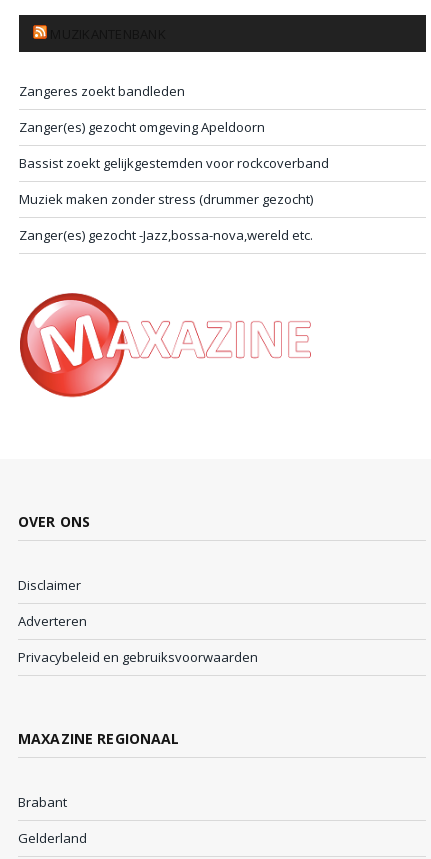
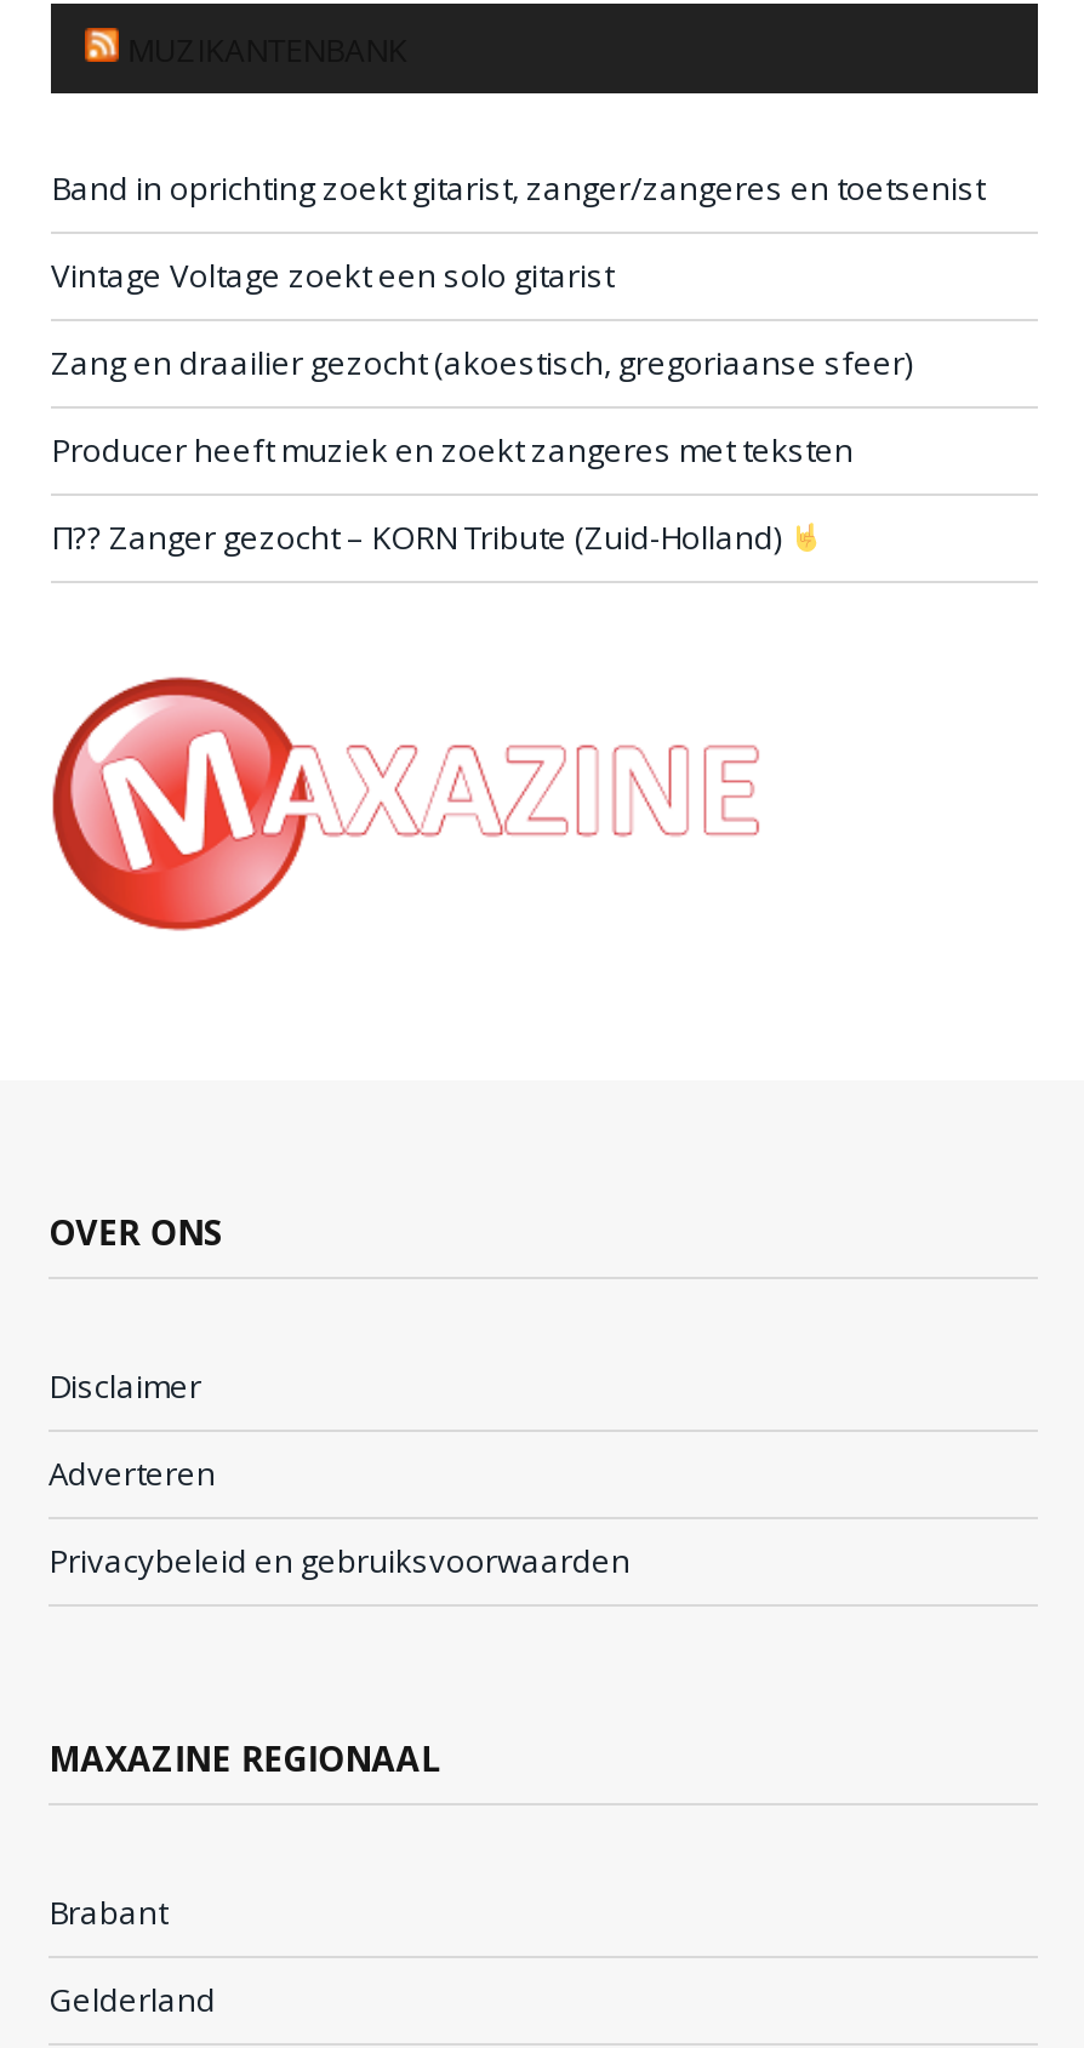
- Zangeres zoekt bandleden
+ Band in oprichting zoekt gitarist, zanger/zangeres en toetsenist

- Zanger(es) gezocht omgeving Apeldoorn
+ Vintage Voltage zoekt een solo gitarist

- Bassist zoekt gelijkgestemden voor rockcoverband
+ Zang en draailier gezocht (akoestisch, gregoriaanse sfeer)

- Muziek maken zonder stress (drummer gezocht)
+ Producer heeft muziek en zoekt zangeres met teksten

- Zanger(es) gezocht -Jazz,bossa-nova,wereld etc.
+ П?? Zanger gezocht – KORN Tribute (Zuid-Holland)
